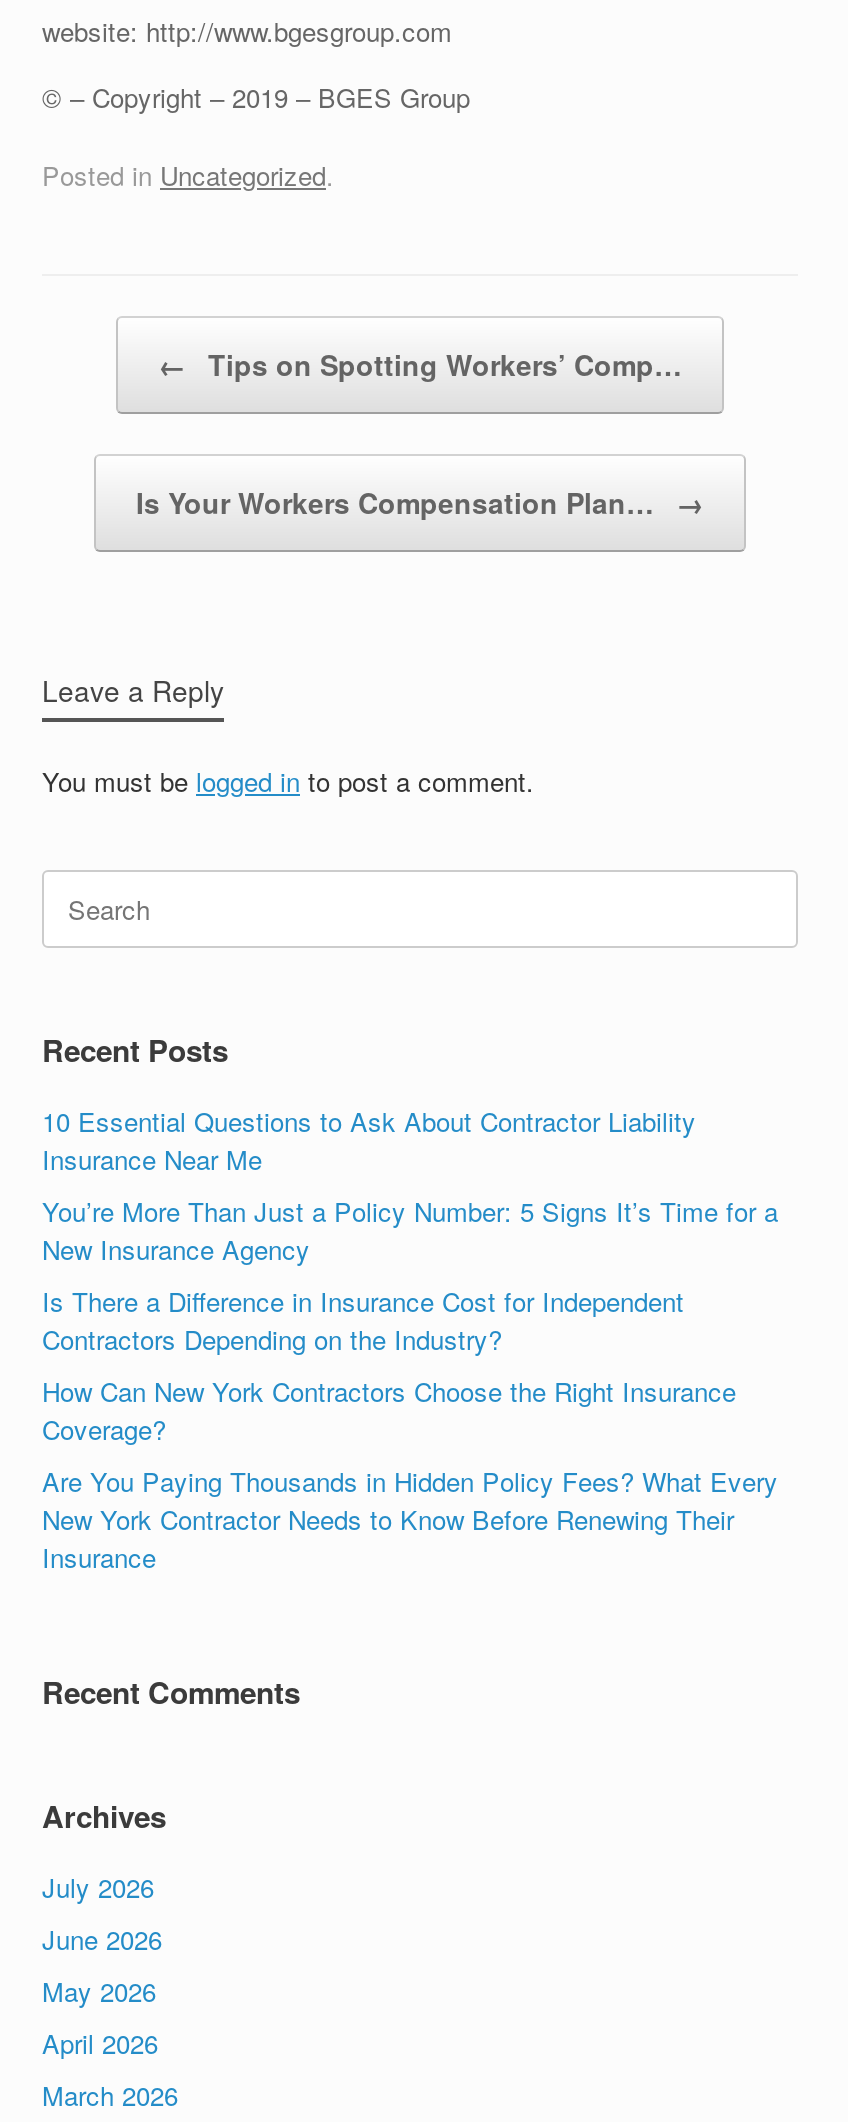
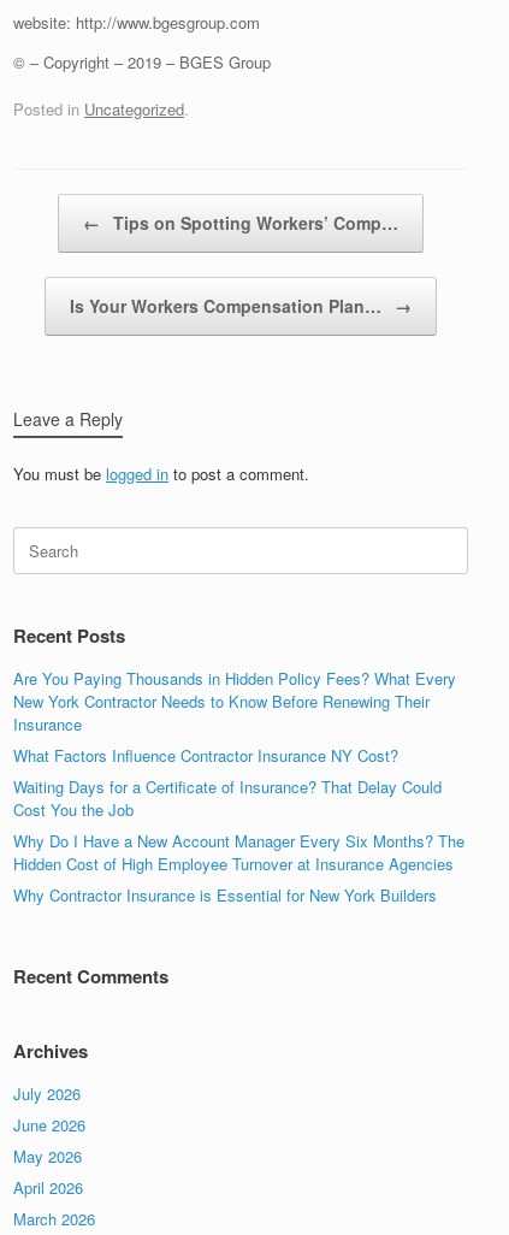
- 10 Essential Questions to Ask About Contractor Liability
- Insurance Near Me
- You’re More Than Just a Policy Number: 5 Signs It’s Time for a
- New Insurance Agency
- Is There a Difference in Insurance Cost for Independent
- Contractors Depending on the Industry?
- How Can New York Contractors Choose the Right Insurance
- Coverage?

moved up: Are You Paying Thousands in Hidden Policy Fees? What Every | New York Contractor Needs to Know Before Renewing Their | Insurance

+ What Factors Influence Contractor Insurance NY Cost?
+ Waiting Days for a Certificate of Insurance? That Delay Could
+ Cost You the Job
+ Why Do I Have a New Account Manager Every Six Months? The
+ Hidden Cost of High Employee Turnover at Insurance Agencies
+ Why Contractor Insurance is Essential for New York Builders
